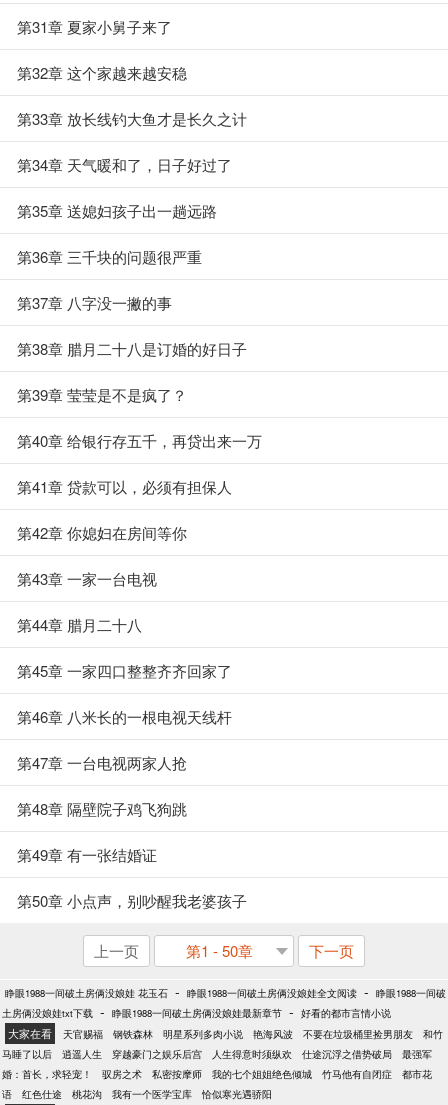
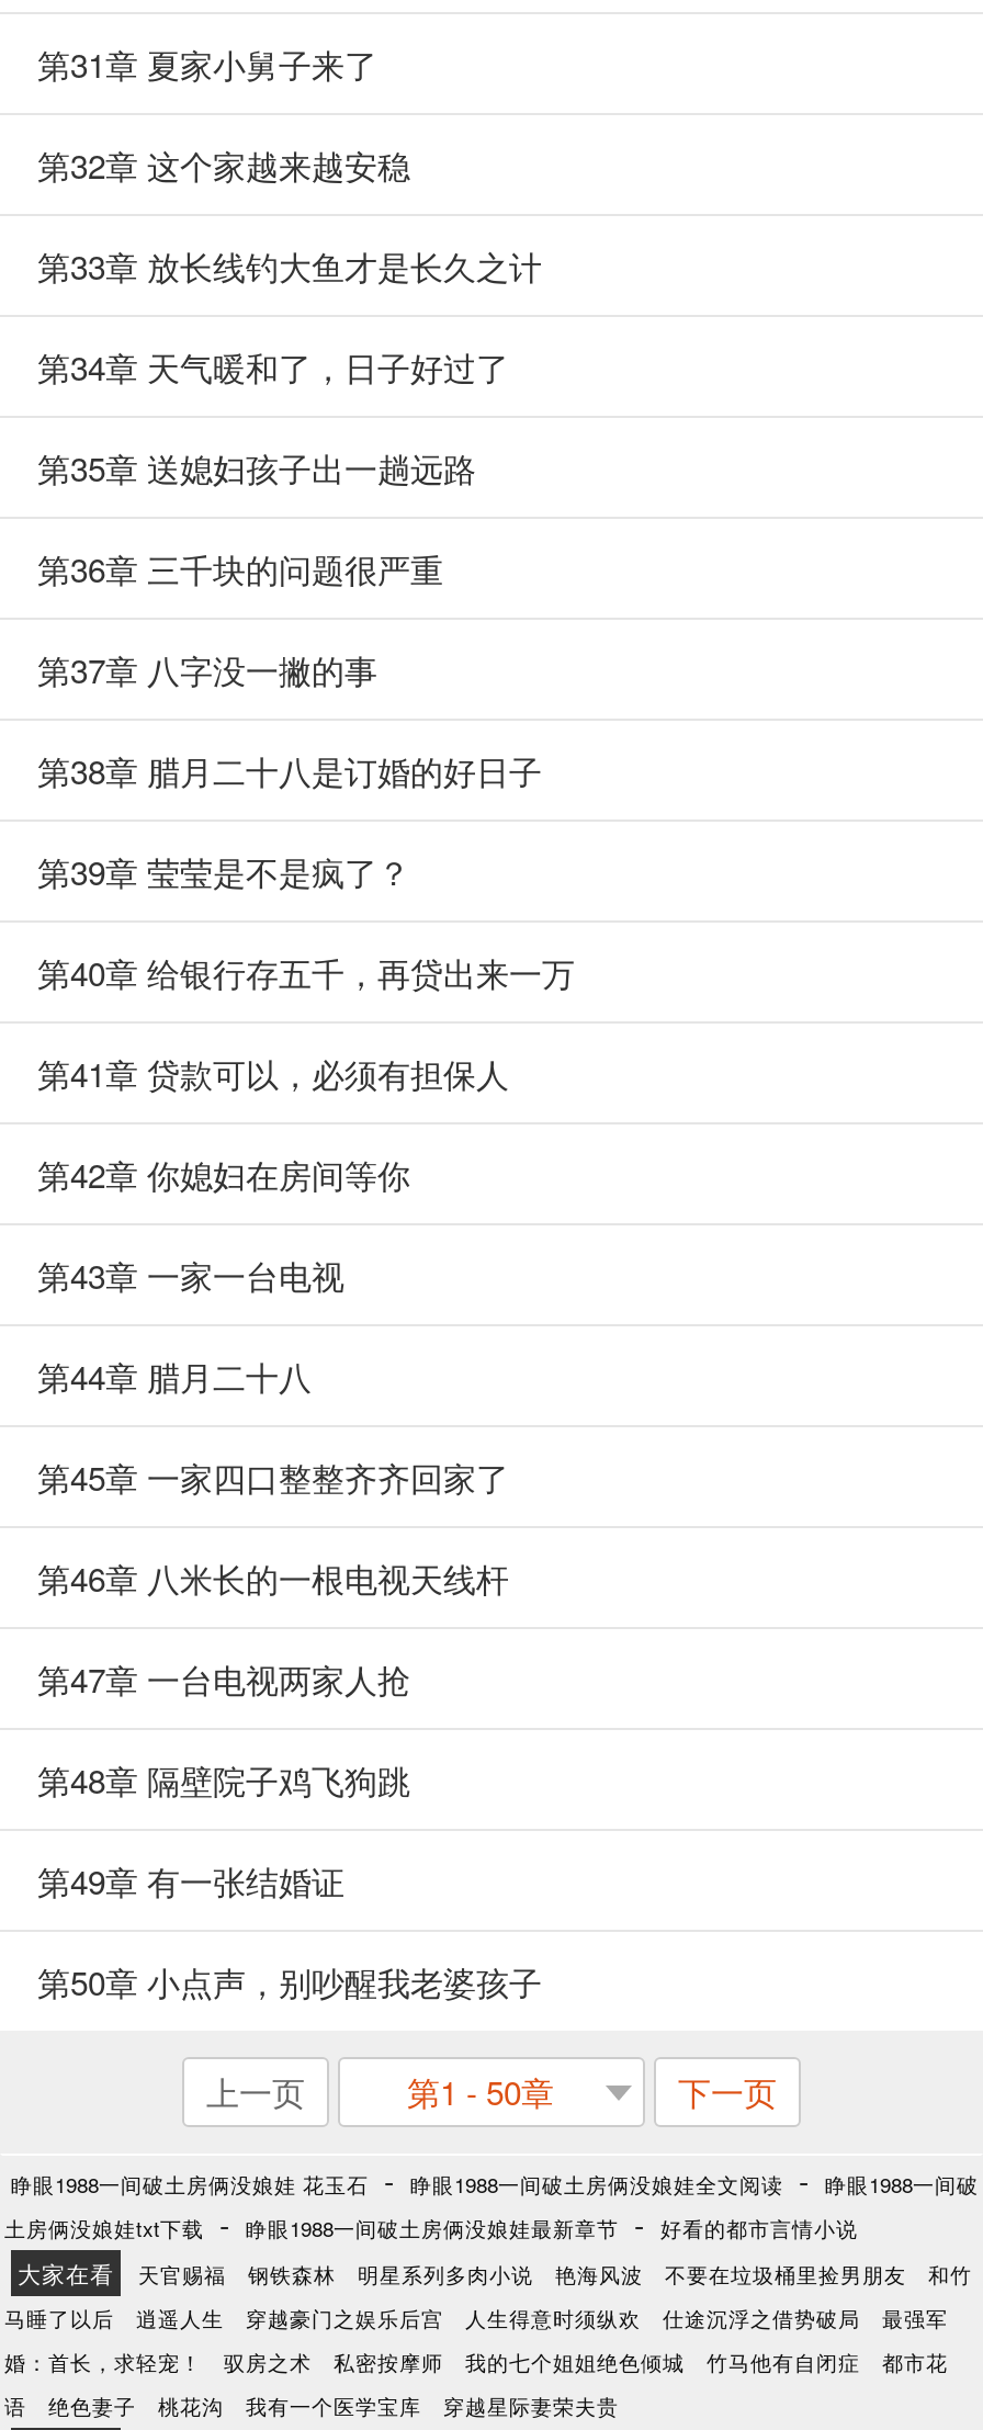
- 红色仕途
+ 绝色妻子

- 恰似寒光遇骄阳
+ 穿越星际妻荣夫贵
